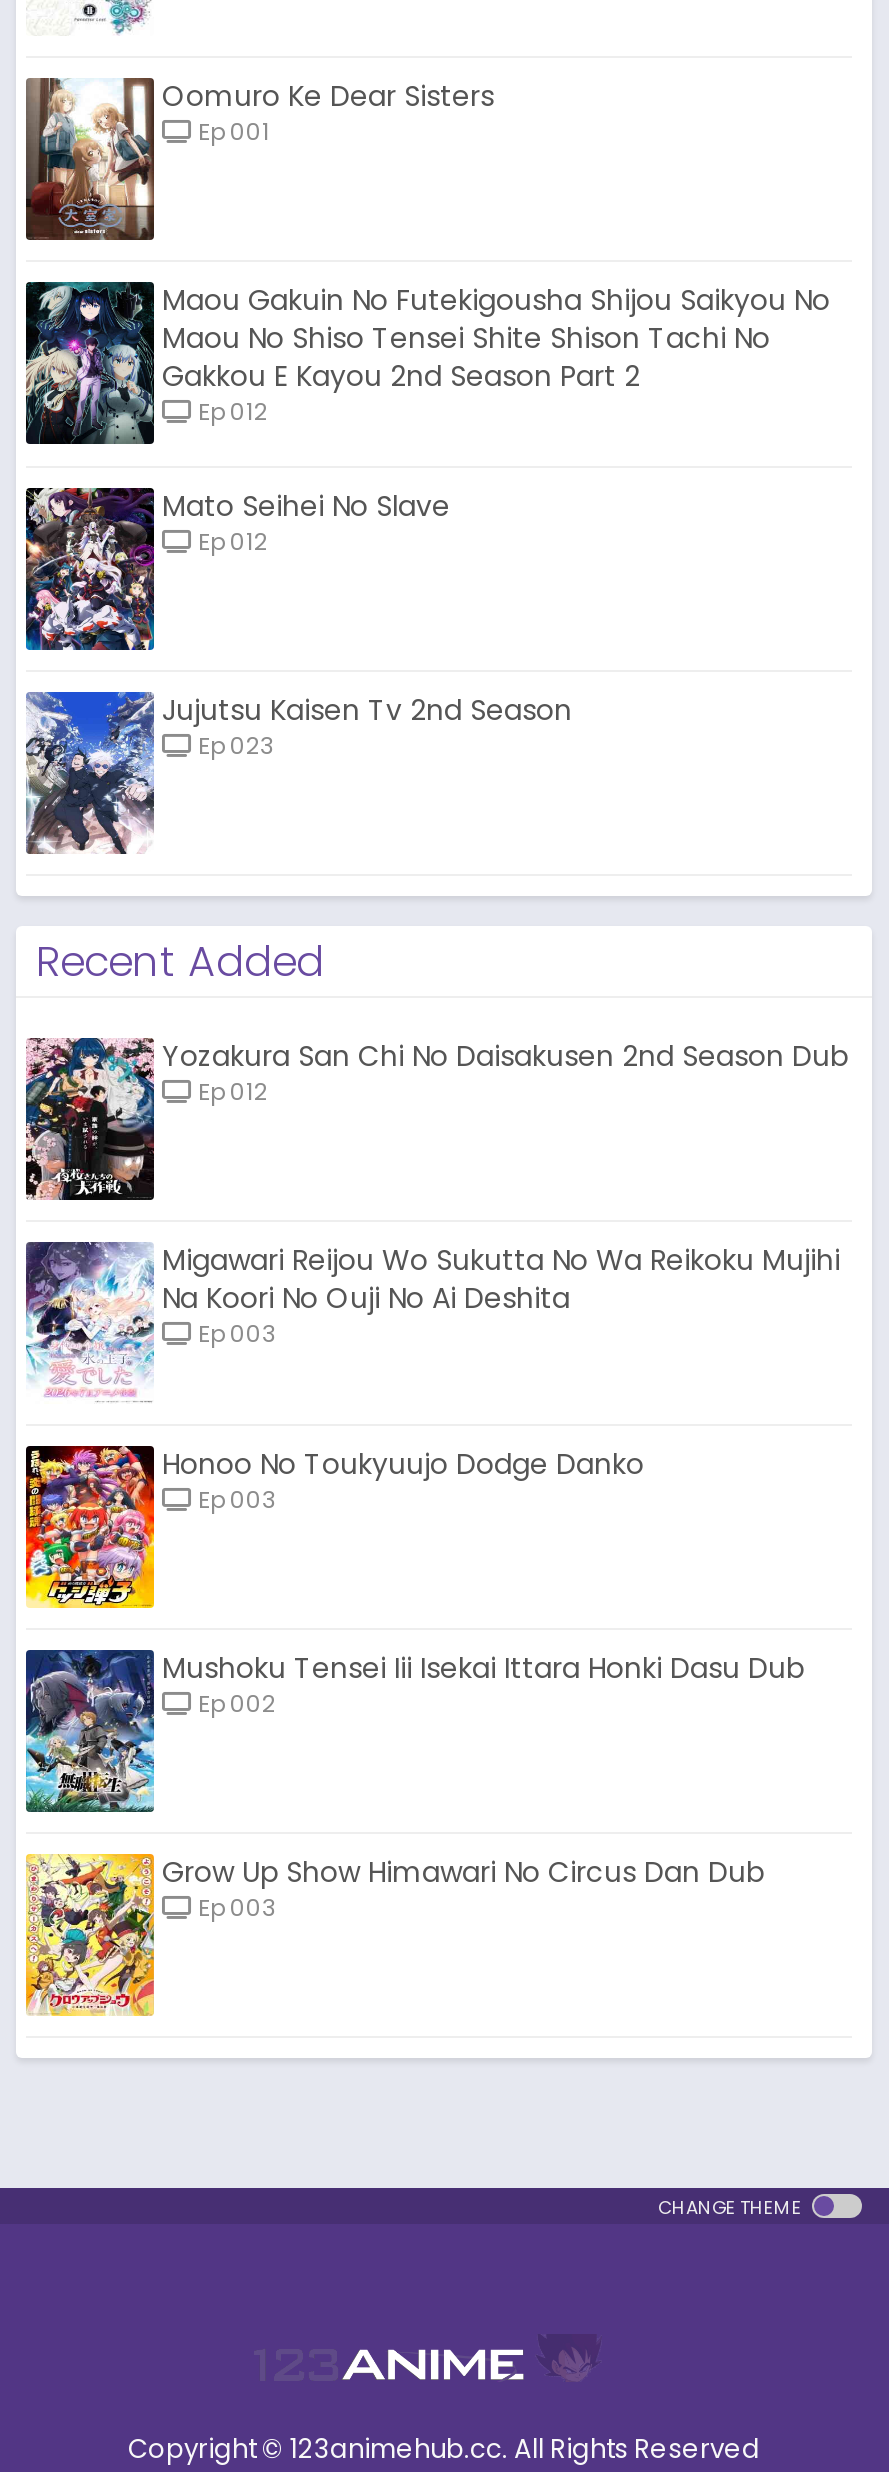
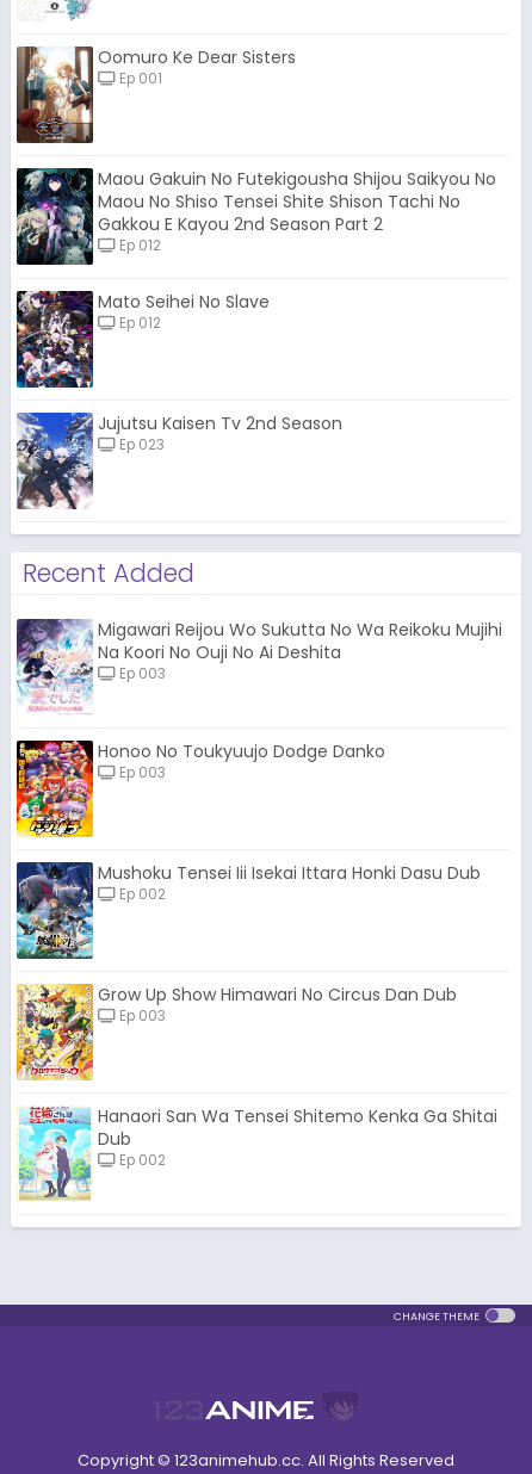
- [image]
- Yozakura San Chi No Daisakusen 2nd Season Dub
- Ep 012

moved up: [image] | Migawari Reijou Wo Sukutta No Wa Reikoku Mujihi | Na Koori No Ouji No Ai Deshita | ... | Grow Up Show Himawari No Circus Dan Dub | Ep 003

moved up: [image]

+ [image]
+ Hanaori San Wa Tensei Shitemo Kenka Ga Shitai
+ Dub
+ Ep 002
